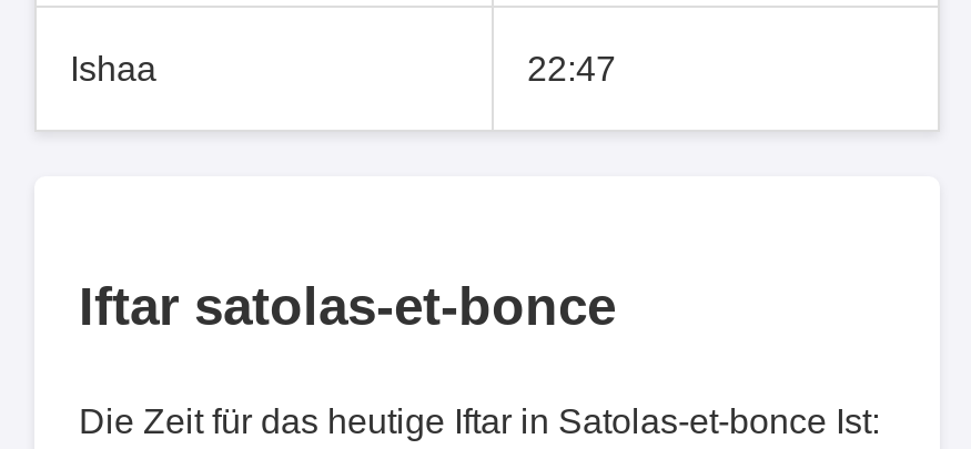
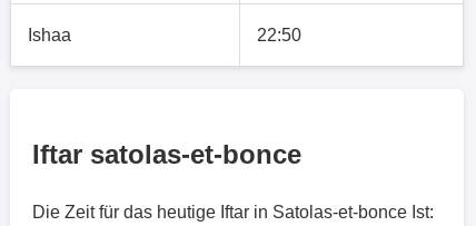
- 22:47
+ 22:50
